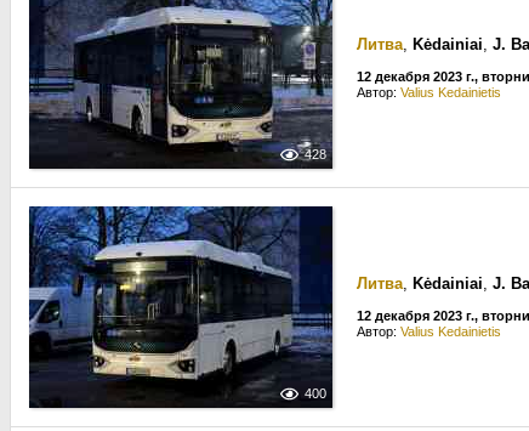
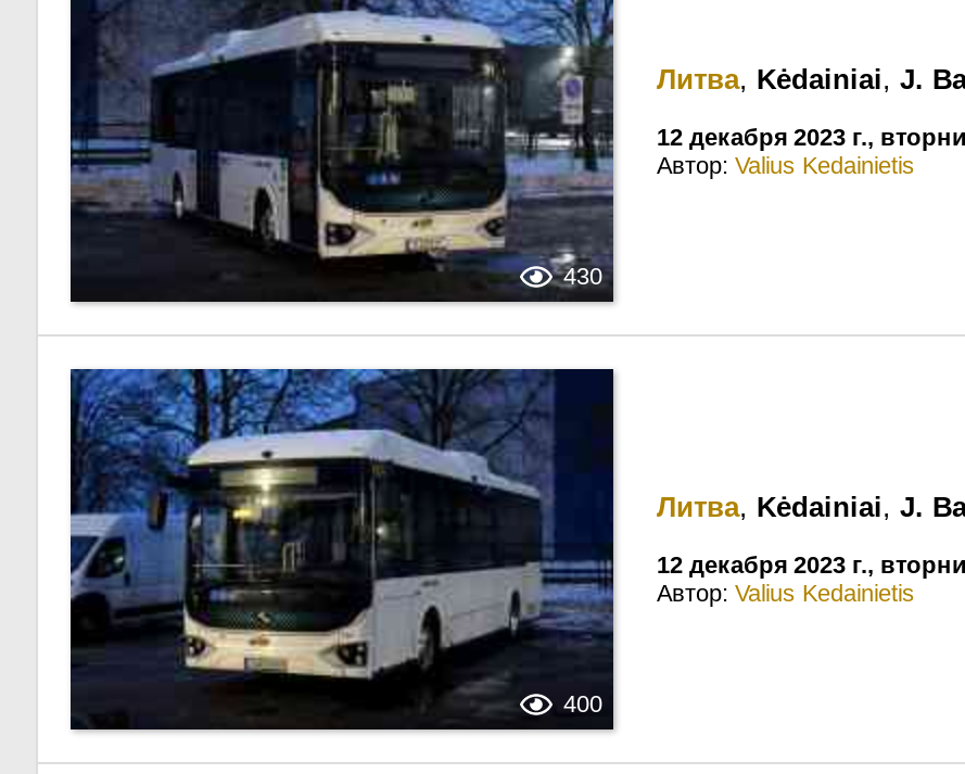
- 428
+ 430
